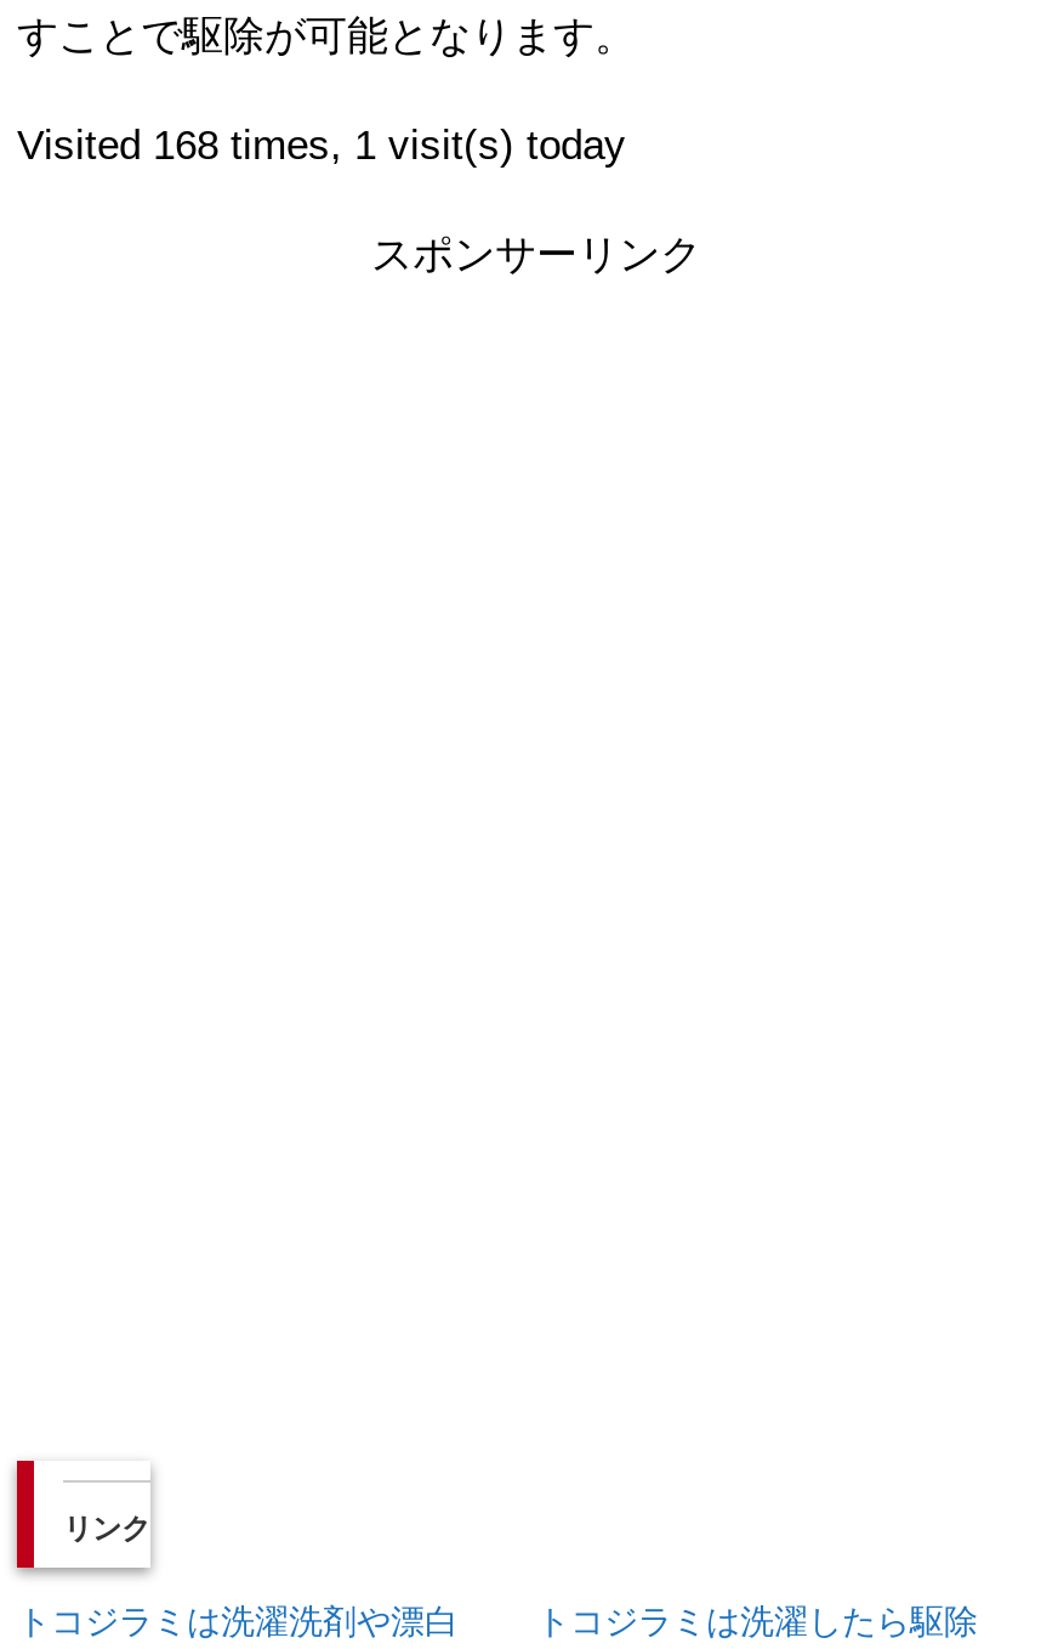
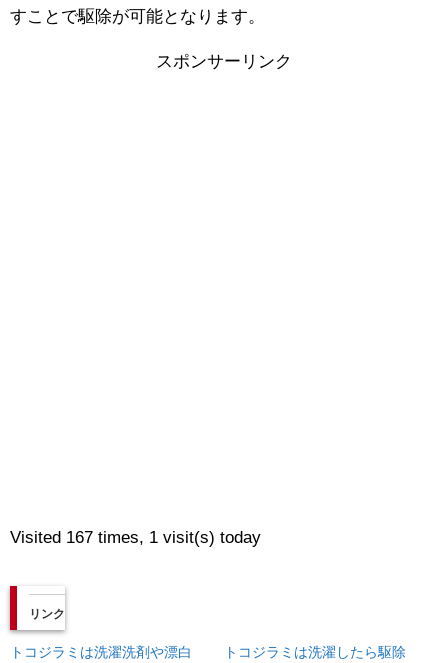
- Visited 168 times, 1 visit(s) today

moved up: スポンサーリンク

+ Visited 167 times, 1 visit(s) today
